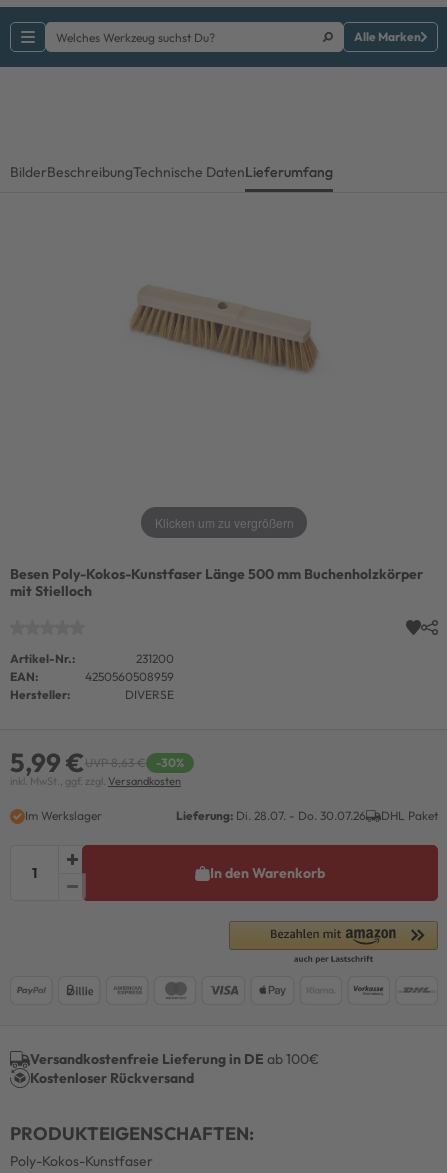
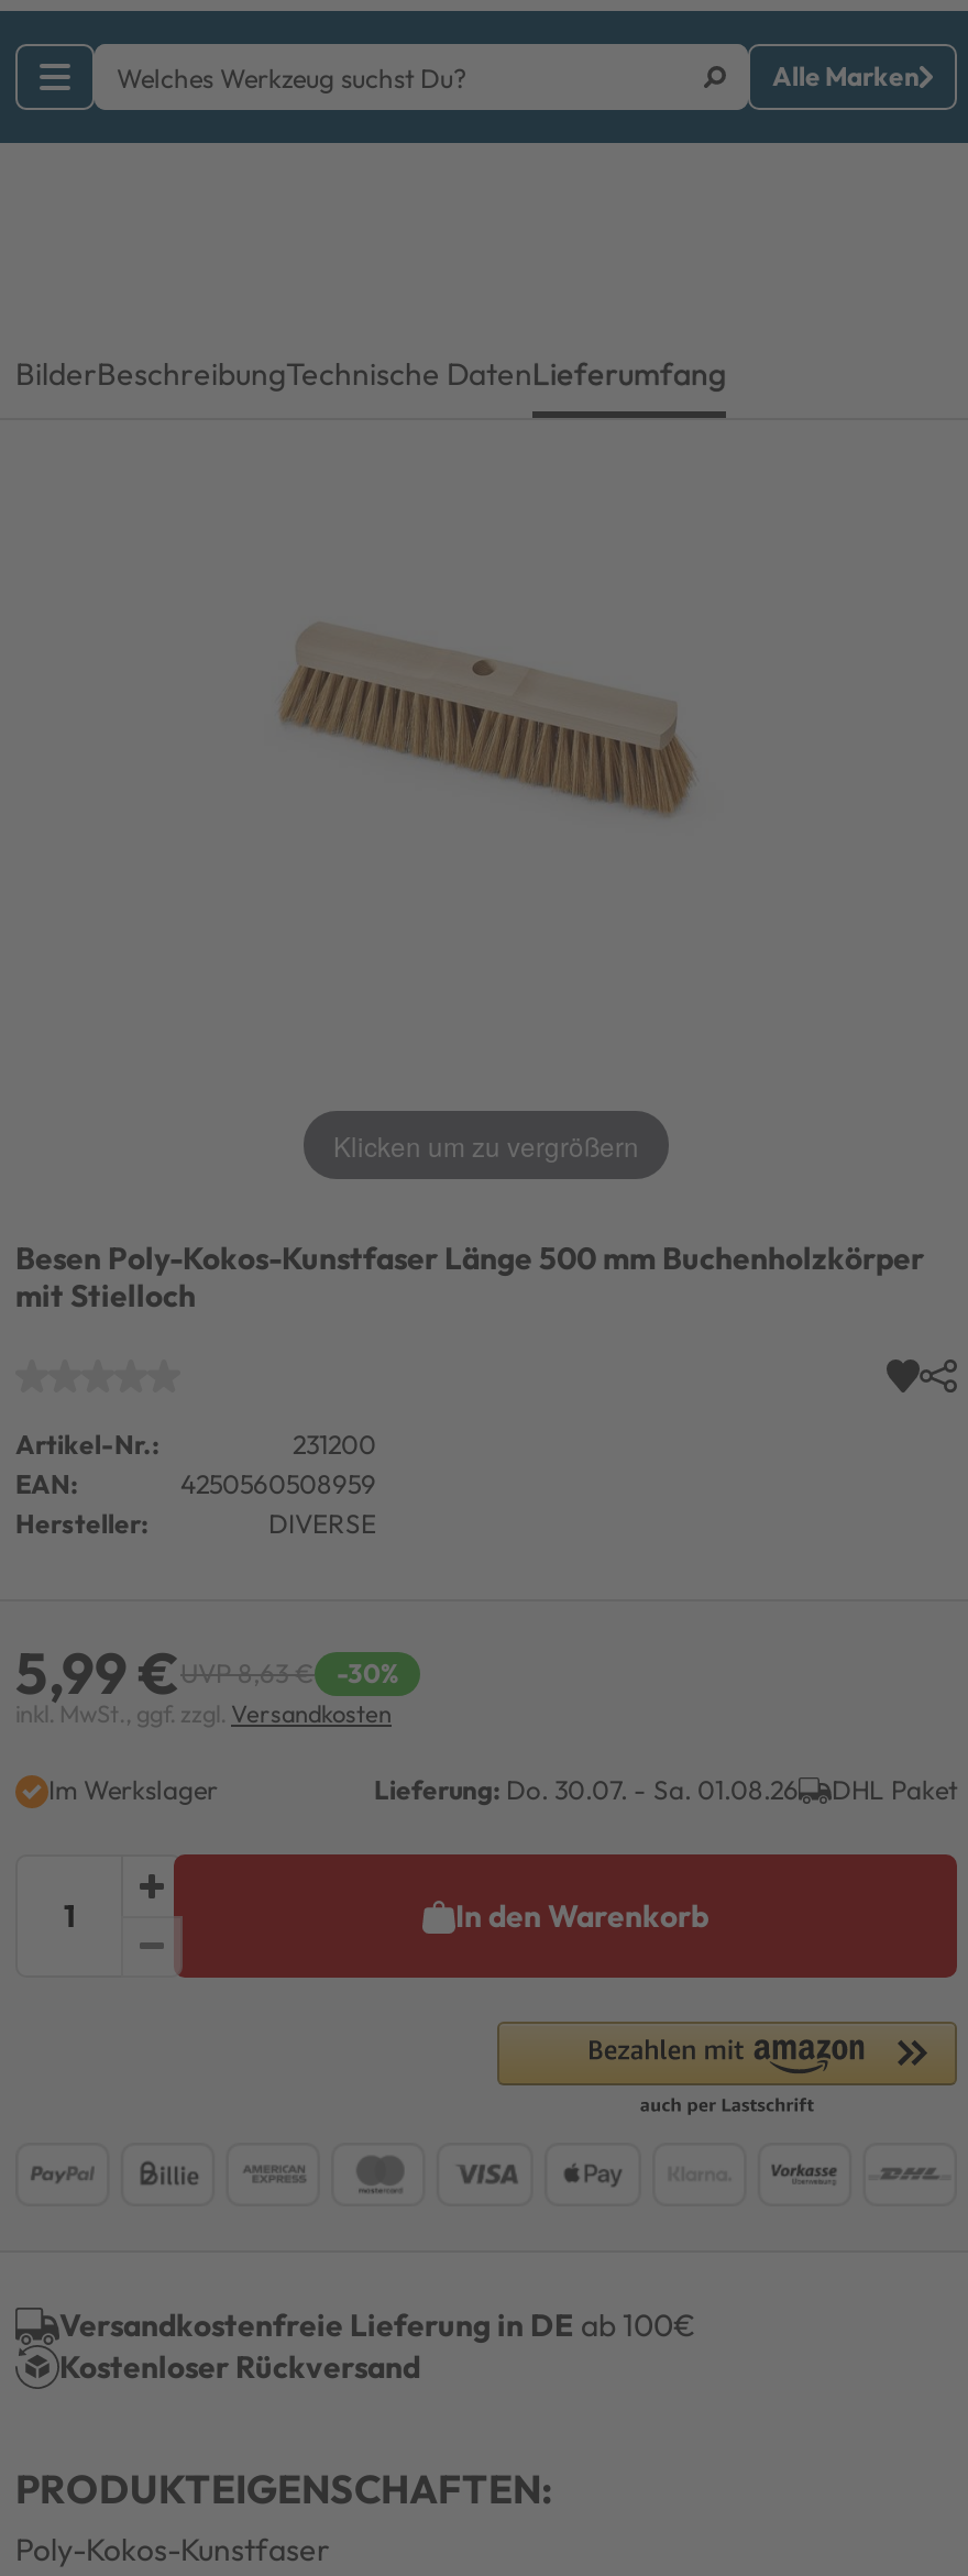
- Lieferung: Di. 28.07. - Do. 30.07.26
+ Lieferung: Do. 30.07. - Sa. 01.08.26
